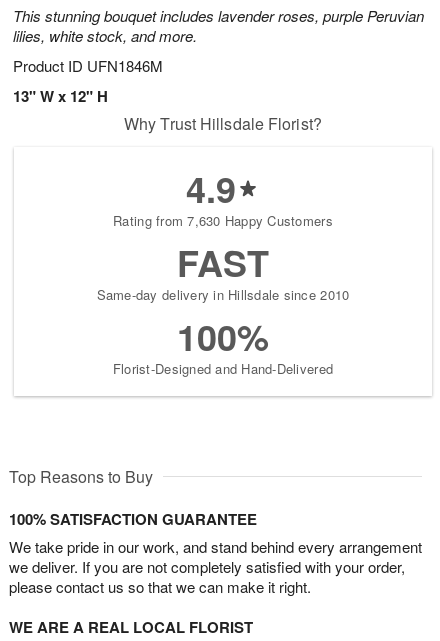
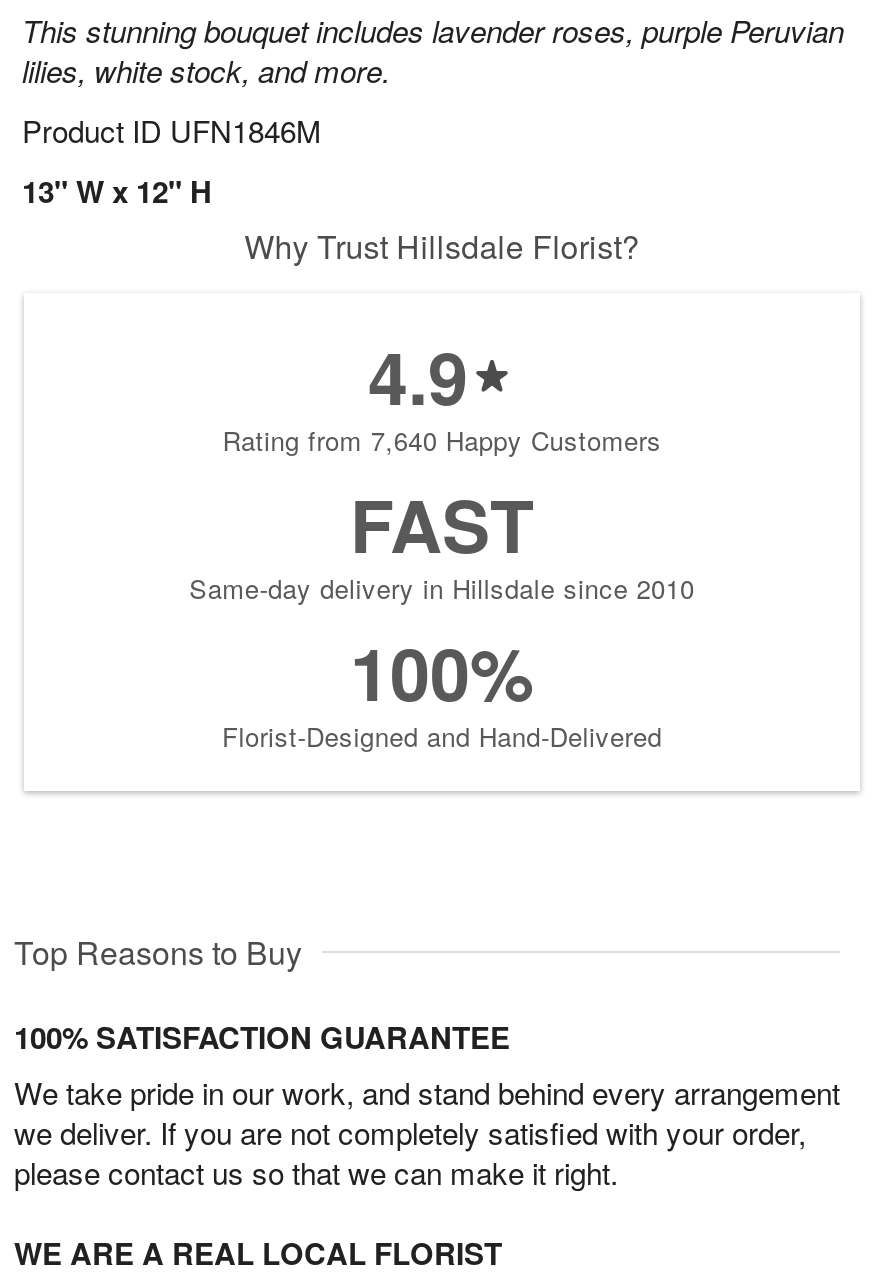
- Rating from 7,630 Happy Customers
+ Rating from 7,640 Happy Customers
